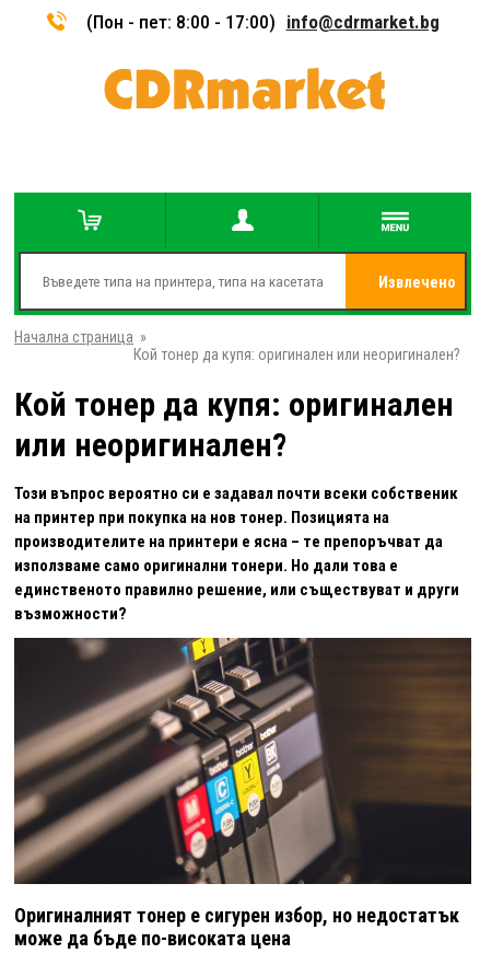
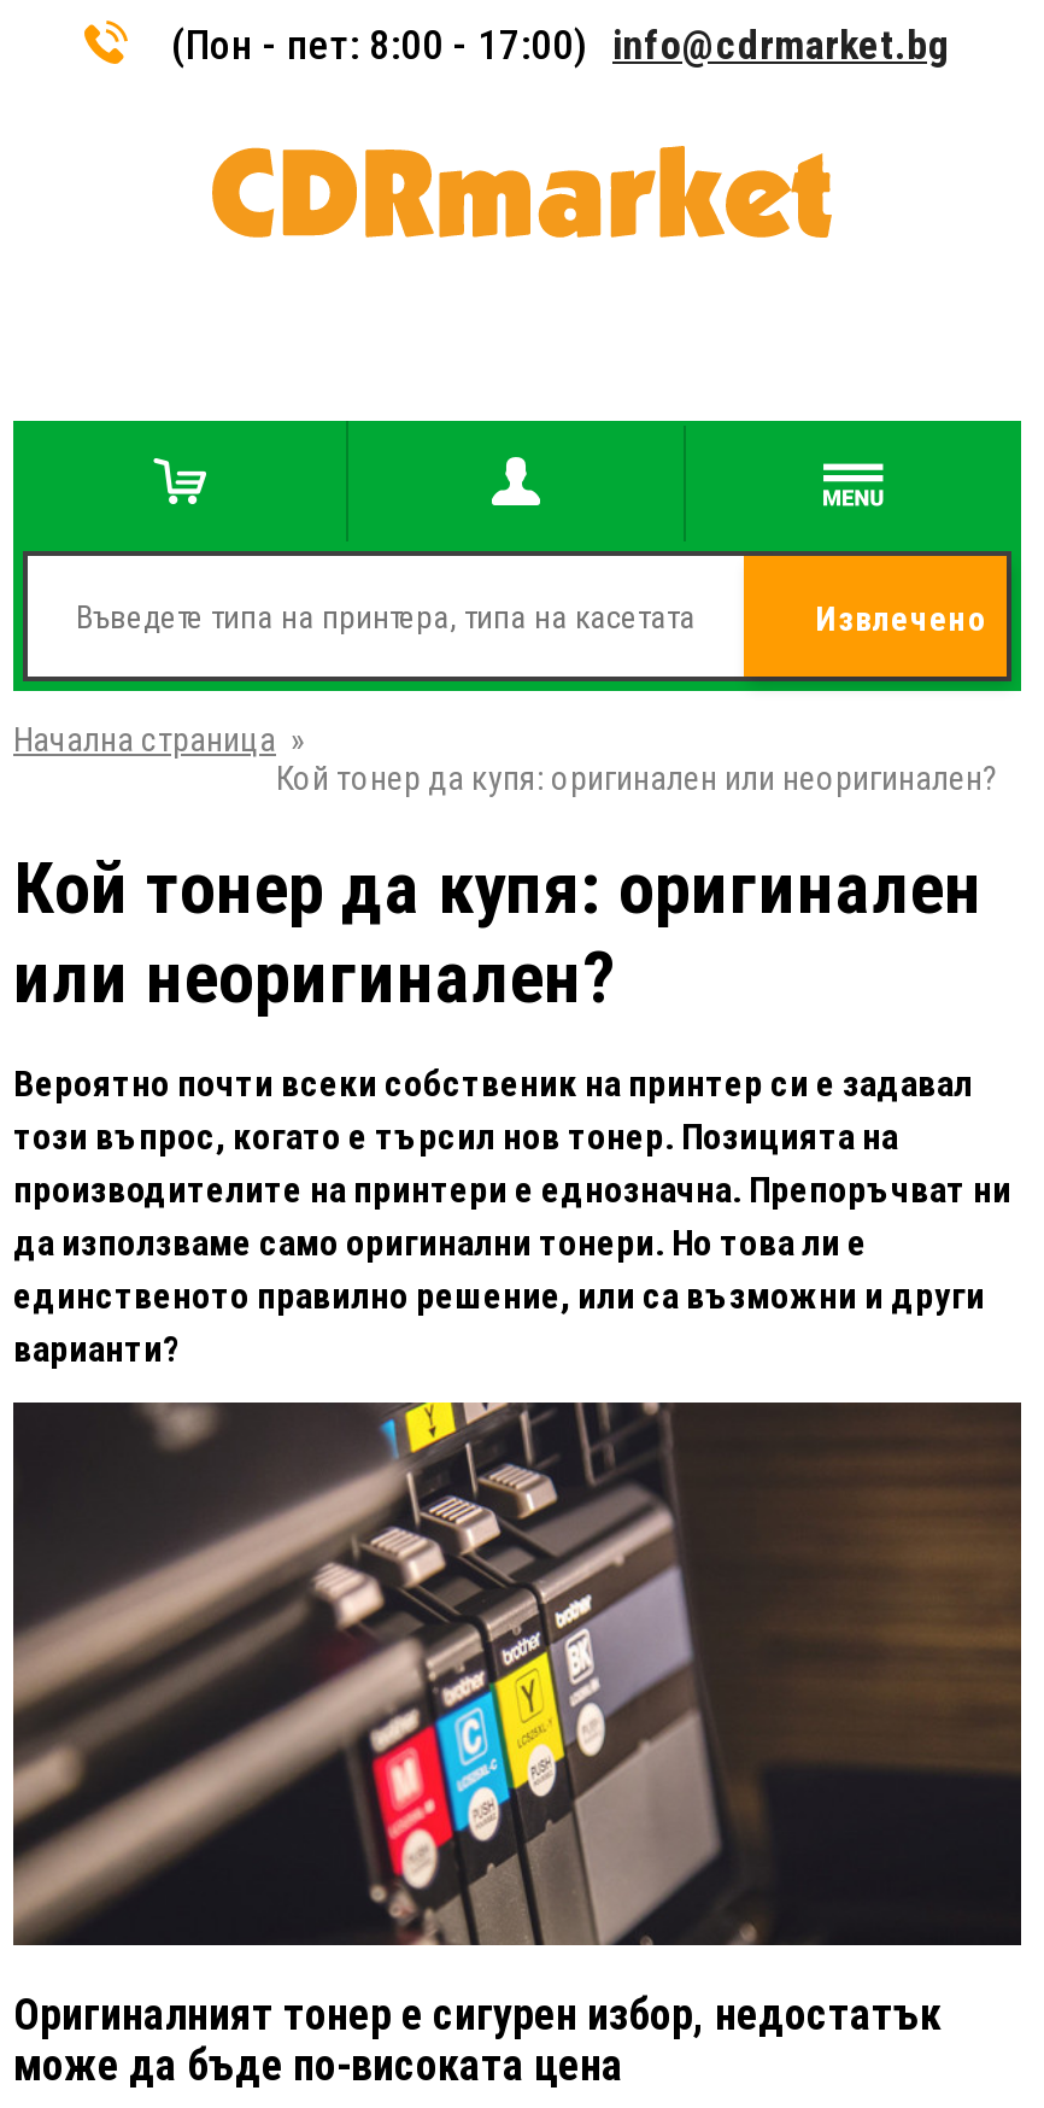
- Този въпрос вероятно си е задавал почти всеки собственик
- на принтер при покупка на нов тонер. Позицията на
- производителите на принтери е ясна – те препоръчват да
- използваме само оригинални тонери. Но дали това е
- единственото правилно решение, или съществуват и други
- възможности?
+ Вероятно почти всеки собственик на принтер си е задавал
+ този въпрос, когато е търсил нов тонер. Позицията на
+ производителите на принтери е еднозначна. Препоръчват ни
+ да използваме само оригинални тонери. Но това ли е
+ единственото правилно решение, или са възможни и други
+ варианти?

- Оригиналният тонер е сигурен избор, но недостатък
+ Оригиналният тонер е сигурен избор, недостатък
